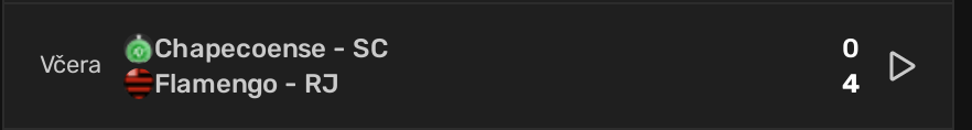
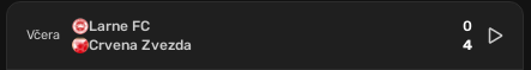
- Chapecoense - SC
- Flamengo - RJ
+ Larne FC
+ Crvena Zvezda
